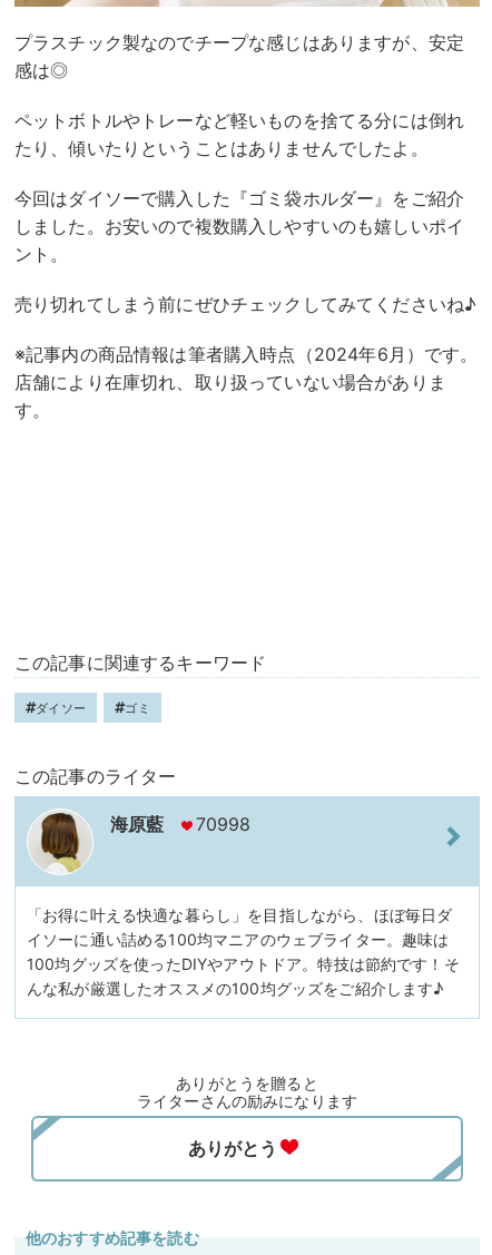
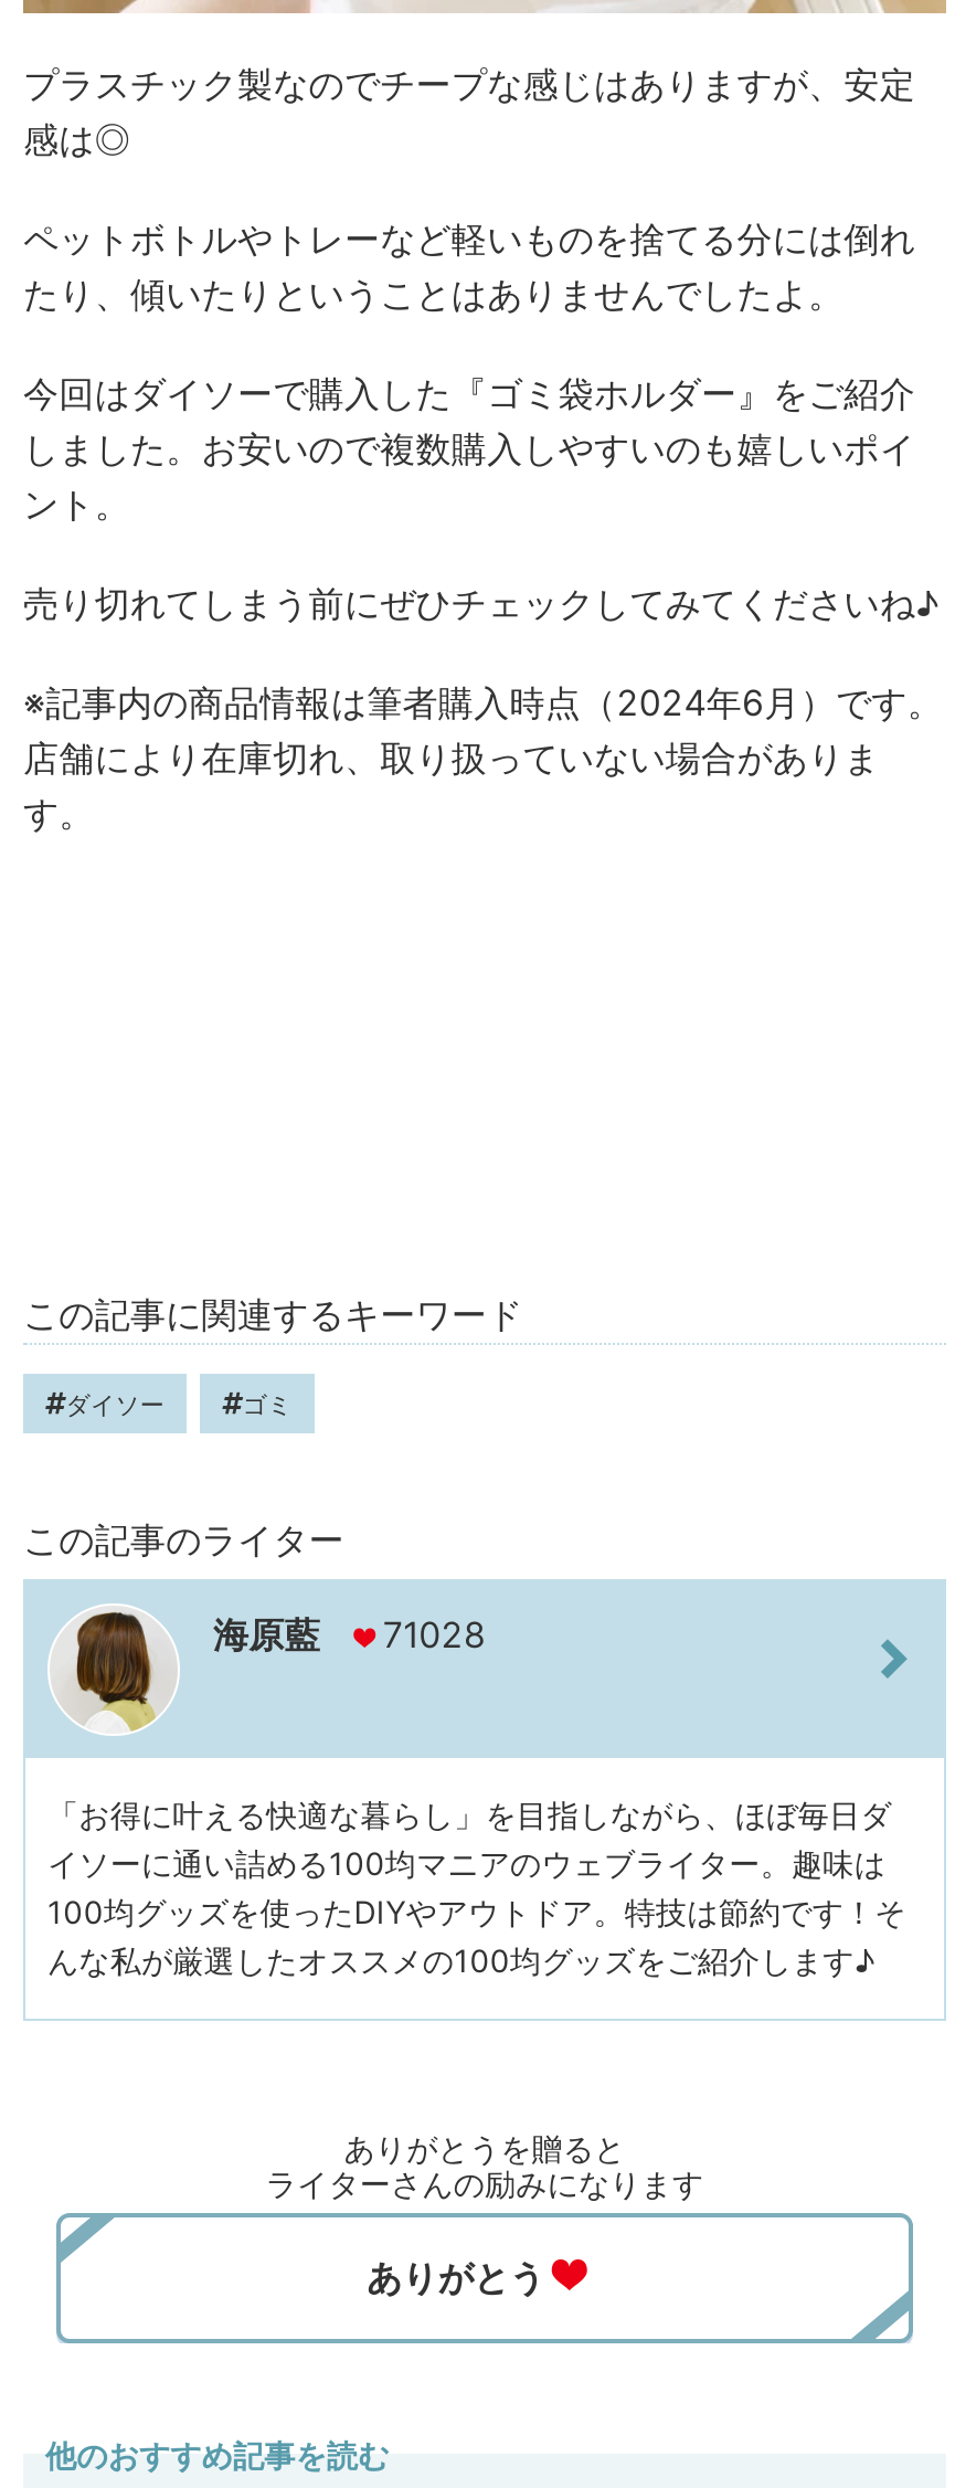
- 海原藍 70998
+ 海原藍 71028
